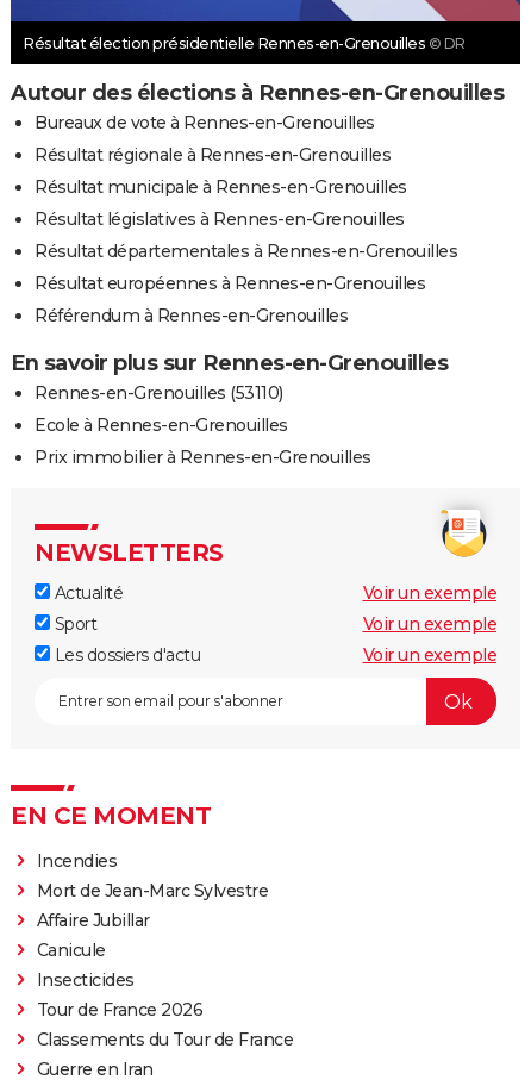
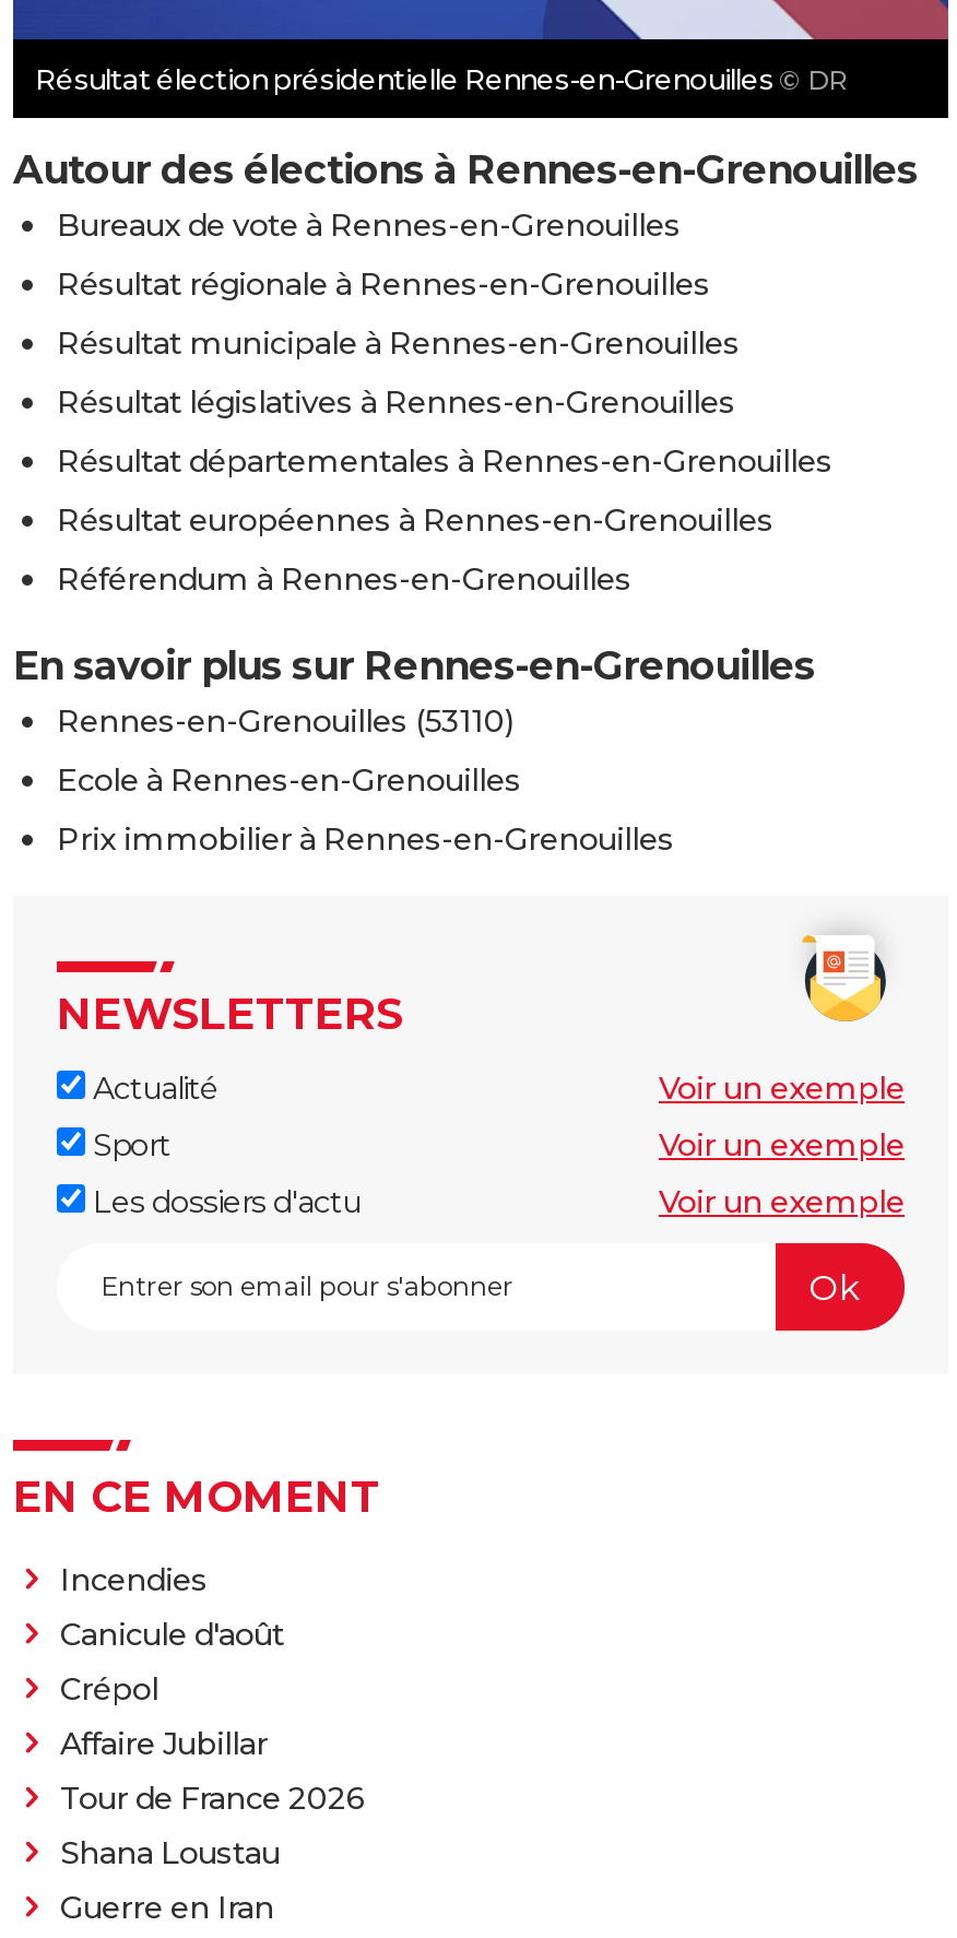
- Mort de Jean-Marc Sylvestre
+ Canicule d'août
+ Crépol

moved down: Affaire Jubillar

- Canicule
- Insecticides

- Classements du Tour de France
+ Shana Loustau
